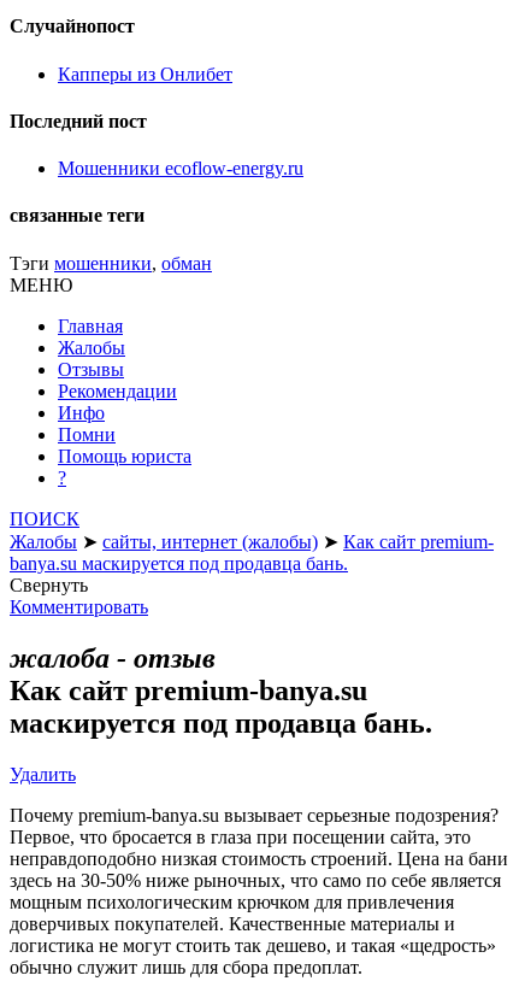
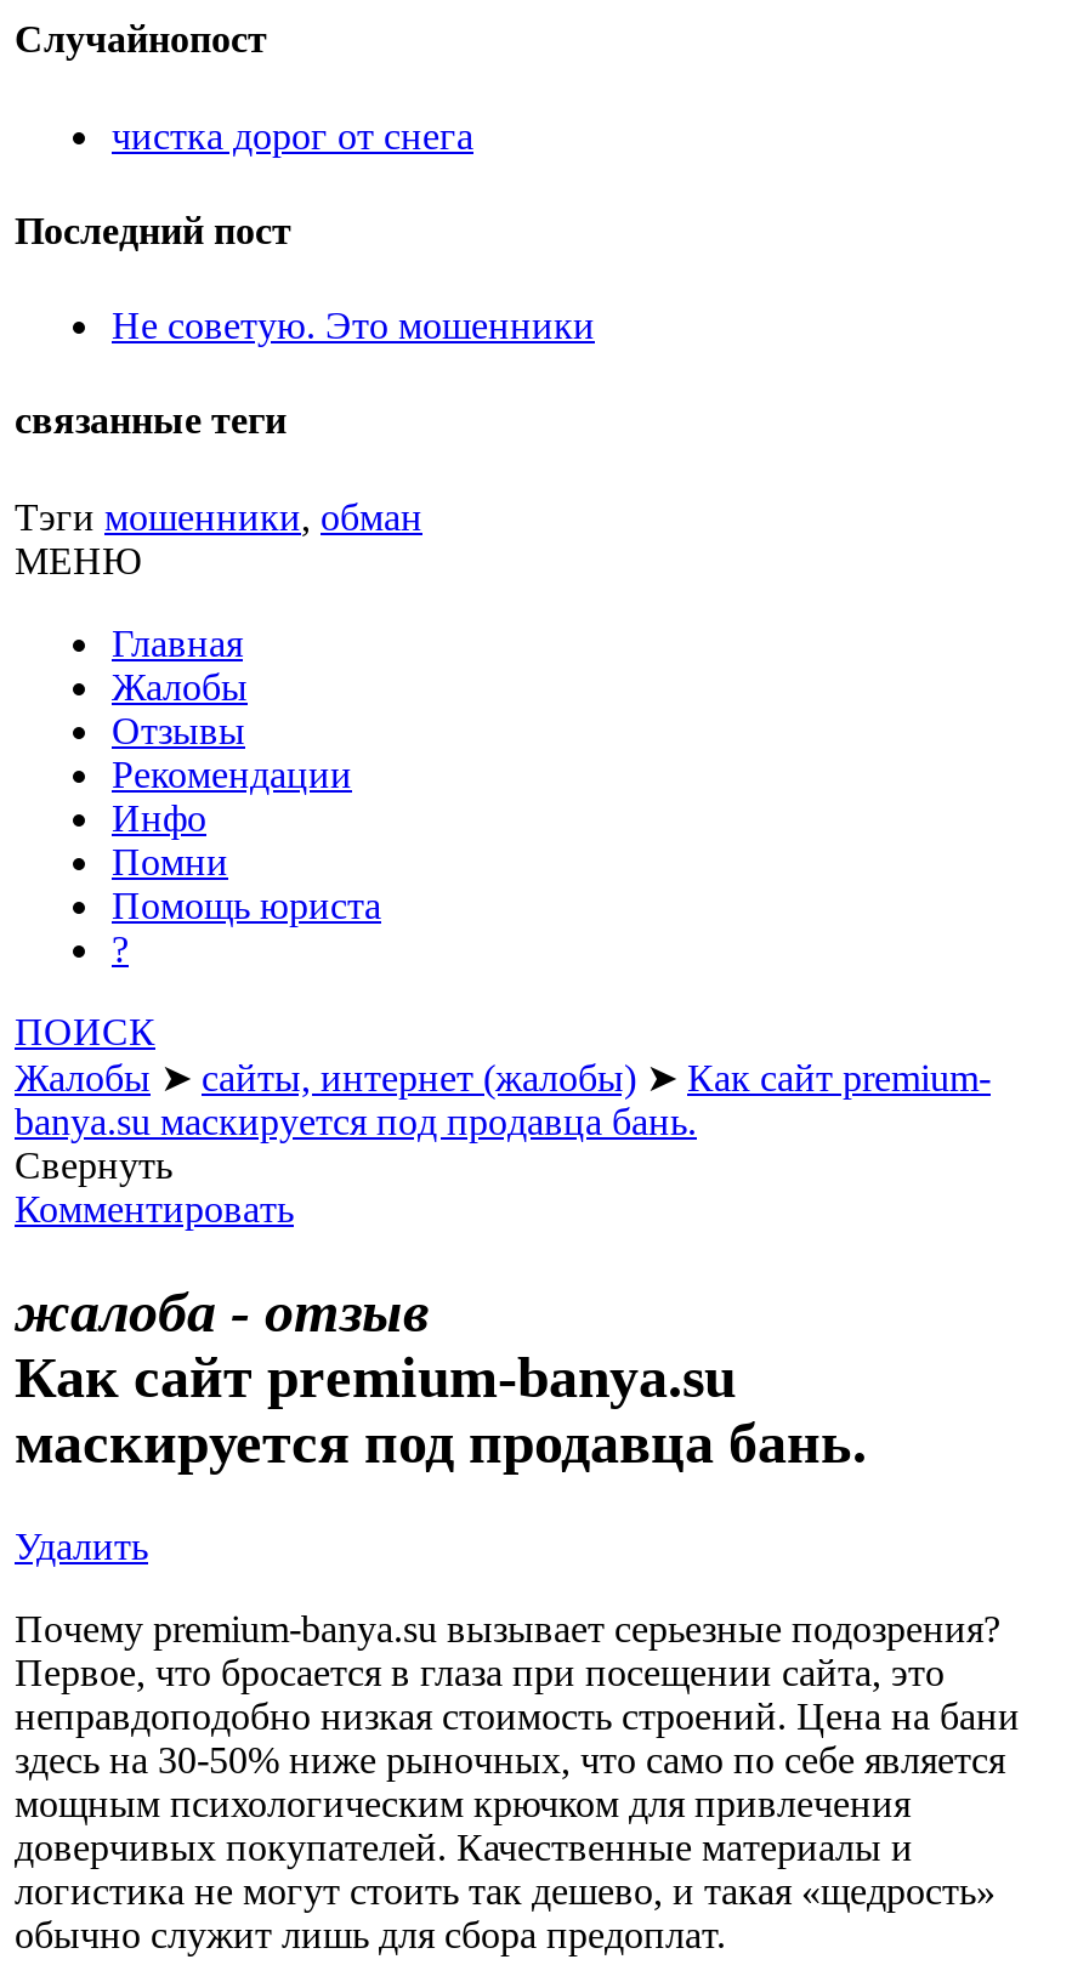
- Капперы из Онлибет
+ чистка дорог от снега

- Мошенники ecoflow-energy.ru
+ Не советую. Это мошенники
